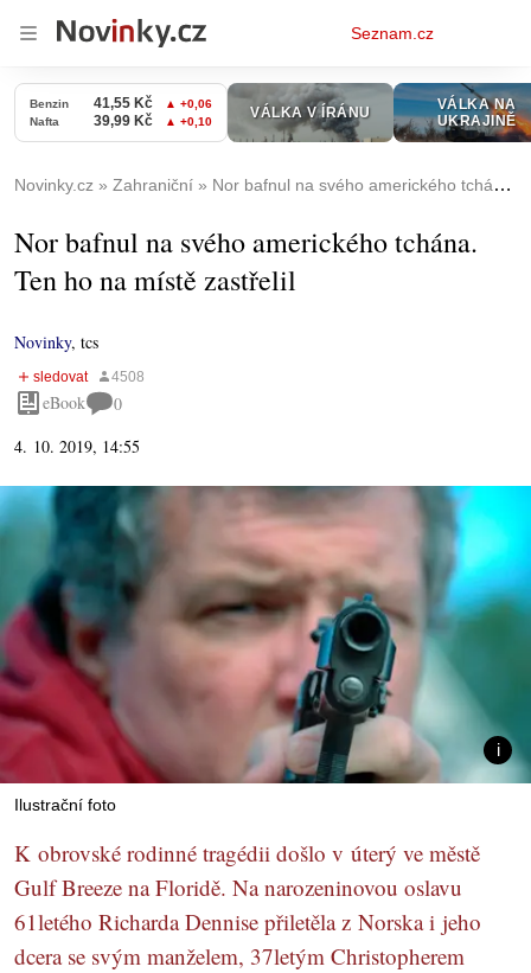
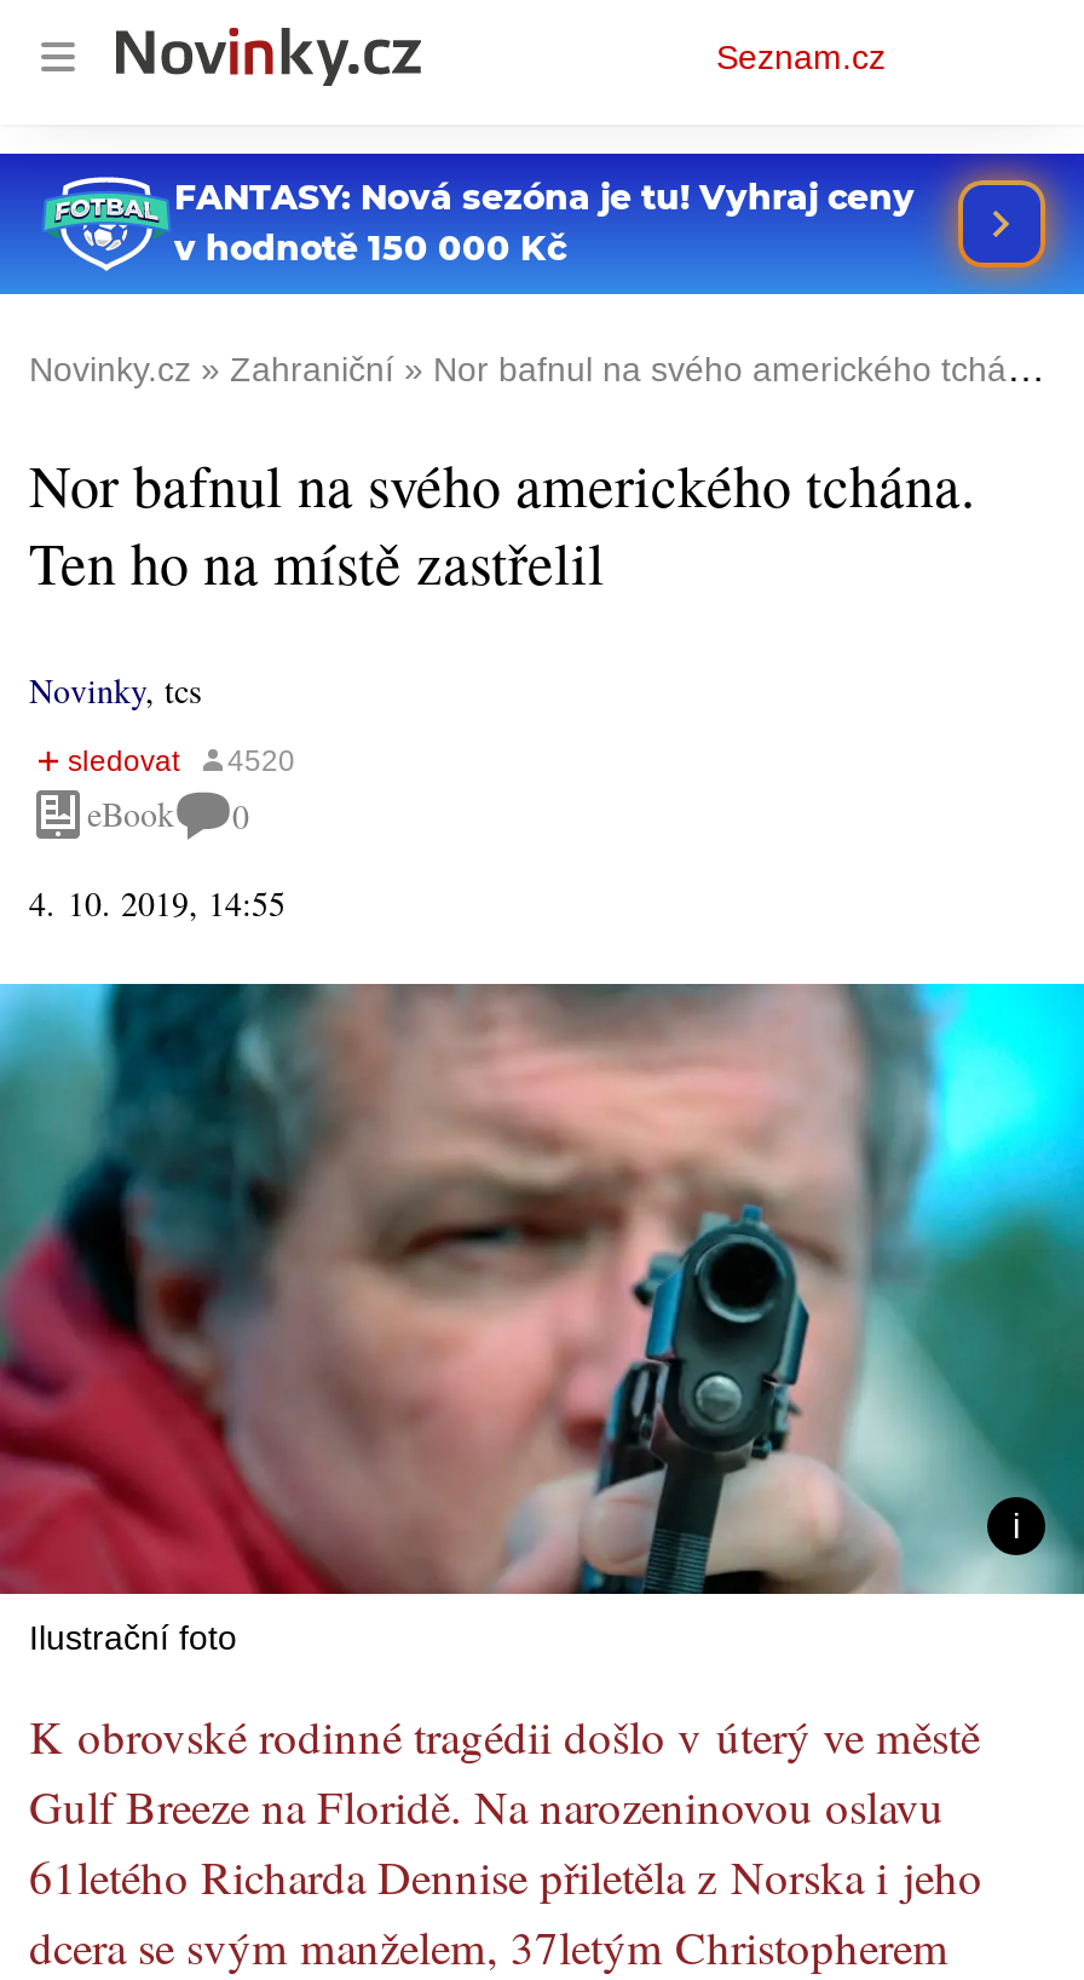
- [image]
+ [image]
